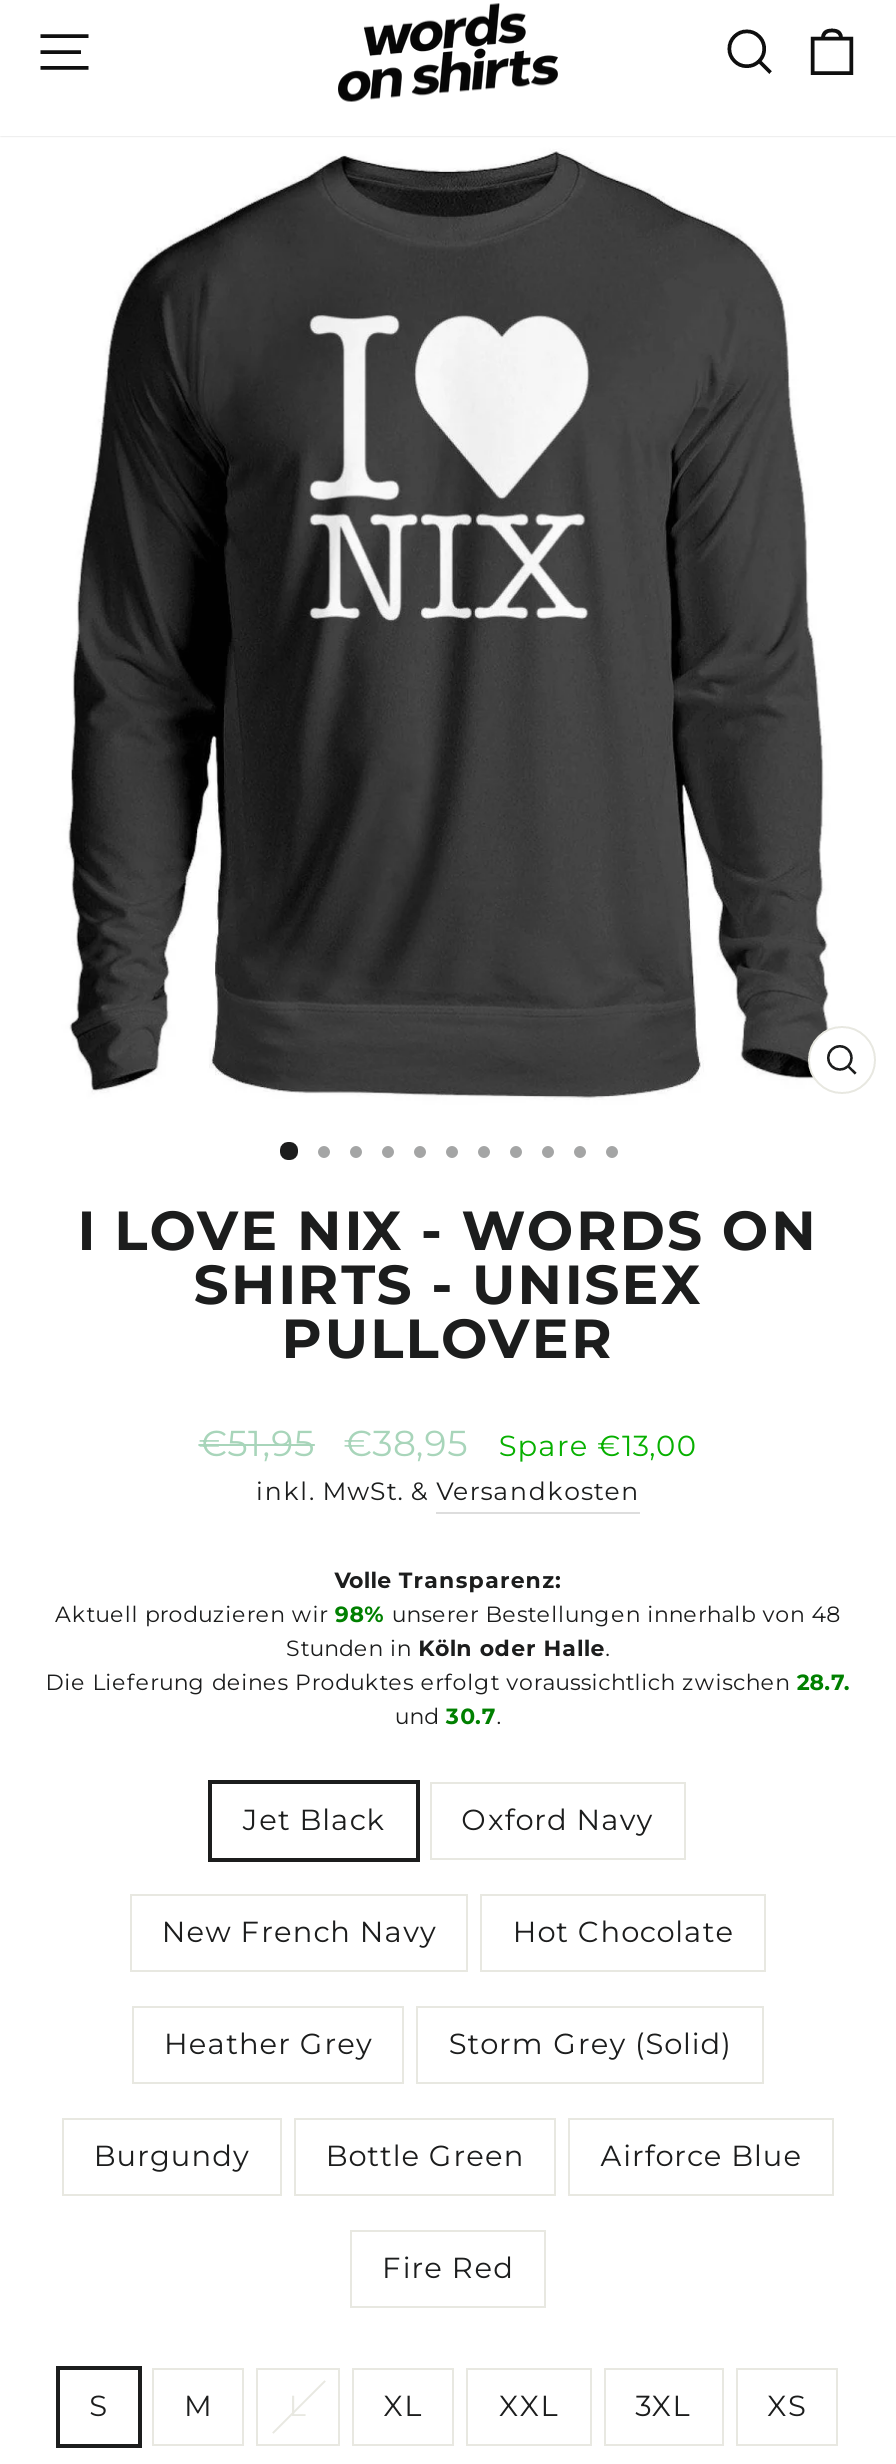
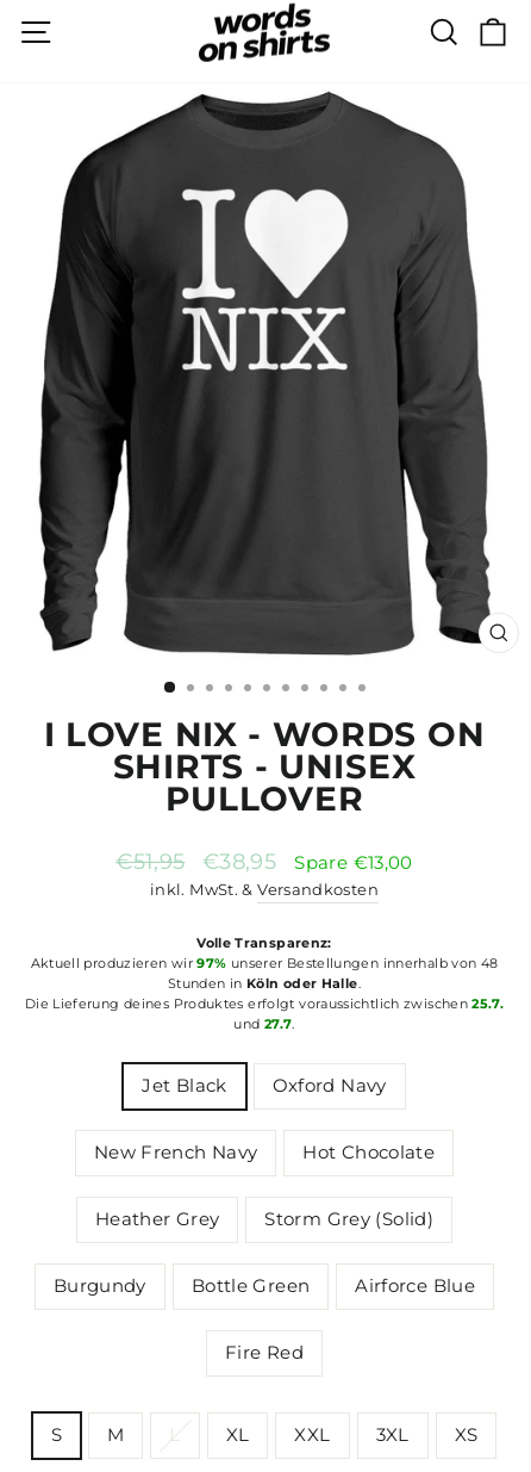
- Aktuell produzieren wir 98% unserer Bestellungen innerhalb von 48
+ Aktuell produzieren wir 97% unserer Bestellungen innerhalb von 48

- Die Lieferung deines Produktes erfolgt voraussichtlich zwischen 28.7.
+ Die Lieferung deines Produktes erfolgt voraussichtlich zwischen 25.7.

- und 30.7.
+ und 27.7.
